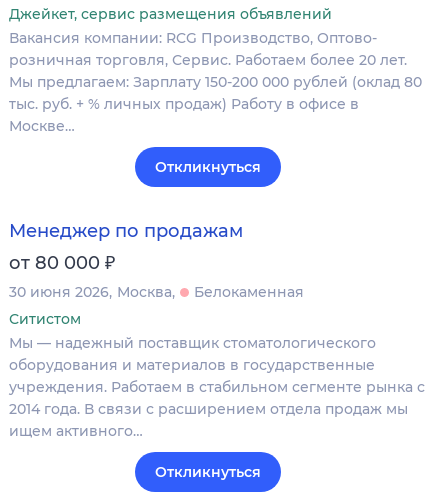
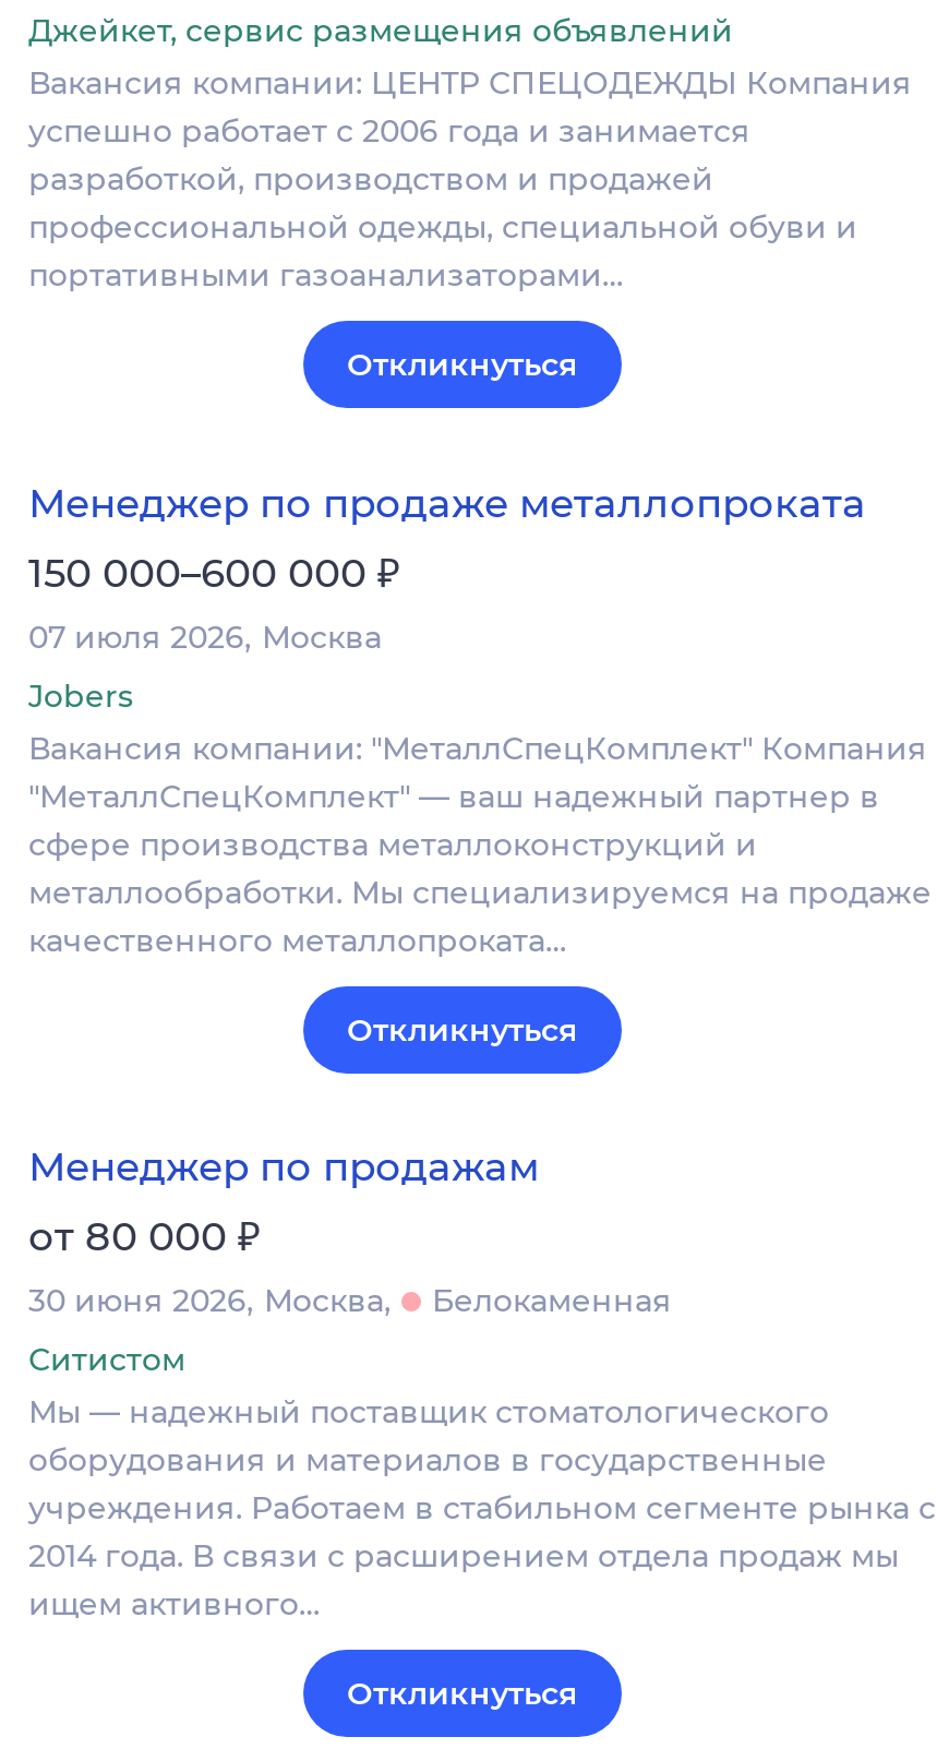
- Вакансия компании: RCG Производство, Оптово-
- розничная торговля, Сервис. Работаем более 20 лет.
- Мы предлагаем: Зарплату 150-200 000 рублей (оклад 80
- тыс. руб. + % личных продаж) Работу в офисе в
- Москве…
+ Вакансия компании: ЦЕНТР СПЕЦОДЕЖДЫ Компания
+ успешно работает с 2006 года и занимается
+ разработкой, производством и продажей
+ профессиональной одежды, специальной обуви и
+ портативными газоанализаторами…
+ Откликнуться
+ Менеджер по продаже металлопроката
+ 150 000–600 000 ₽
+ 07 июля 2026 Москва
+ Jobers
+ Вакансия компании: "МеталлСпецКомплект" Компания
+ "МеталлСпецКомплект" — ваш надежный партнер в
+ сфере производства металлоконструкций и
+ металлообработки. Мы специализируемся на продаже
+ качественного металлопроката…
